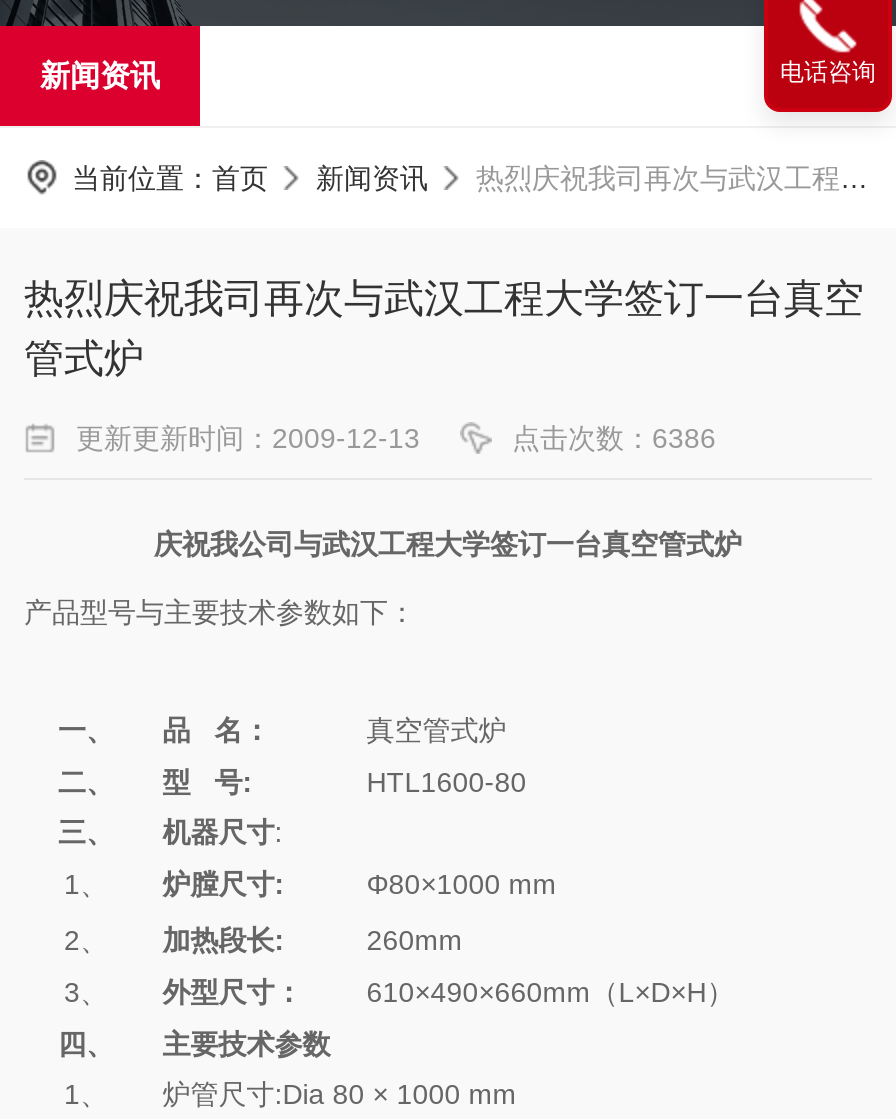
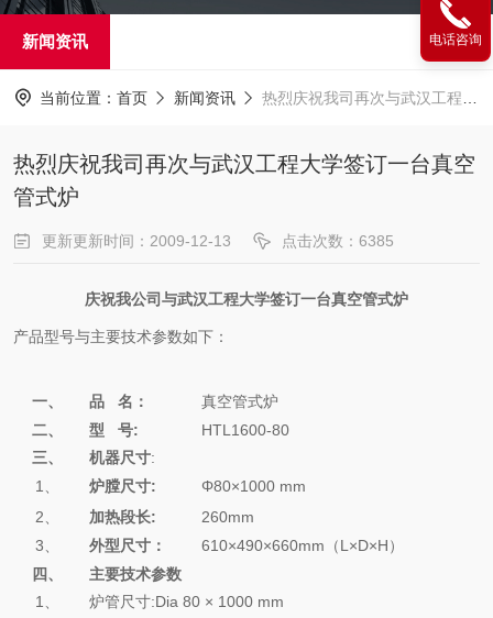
- 点击次数：6386
+ 点击次数：6385
